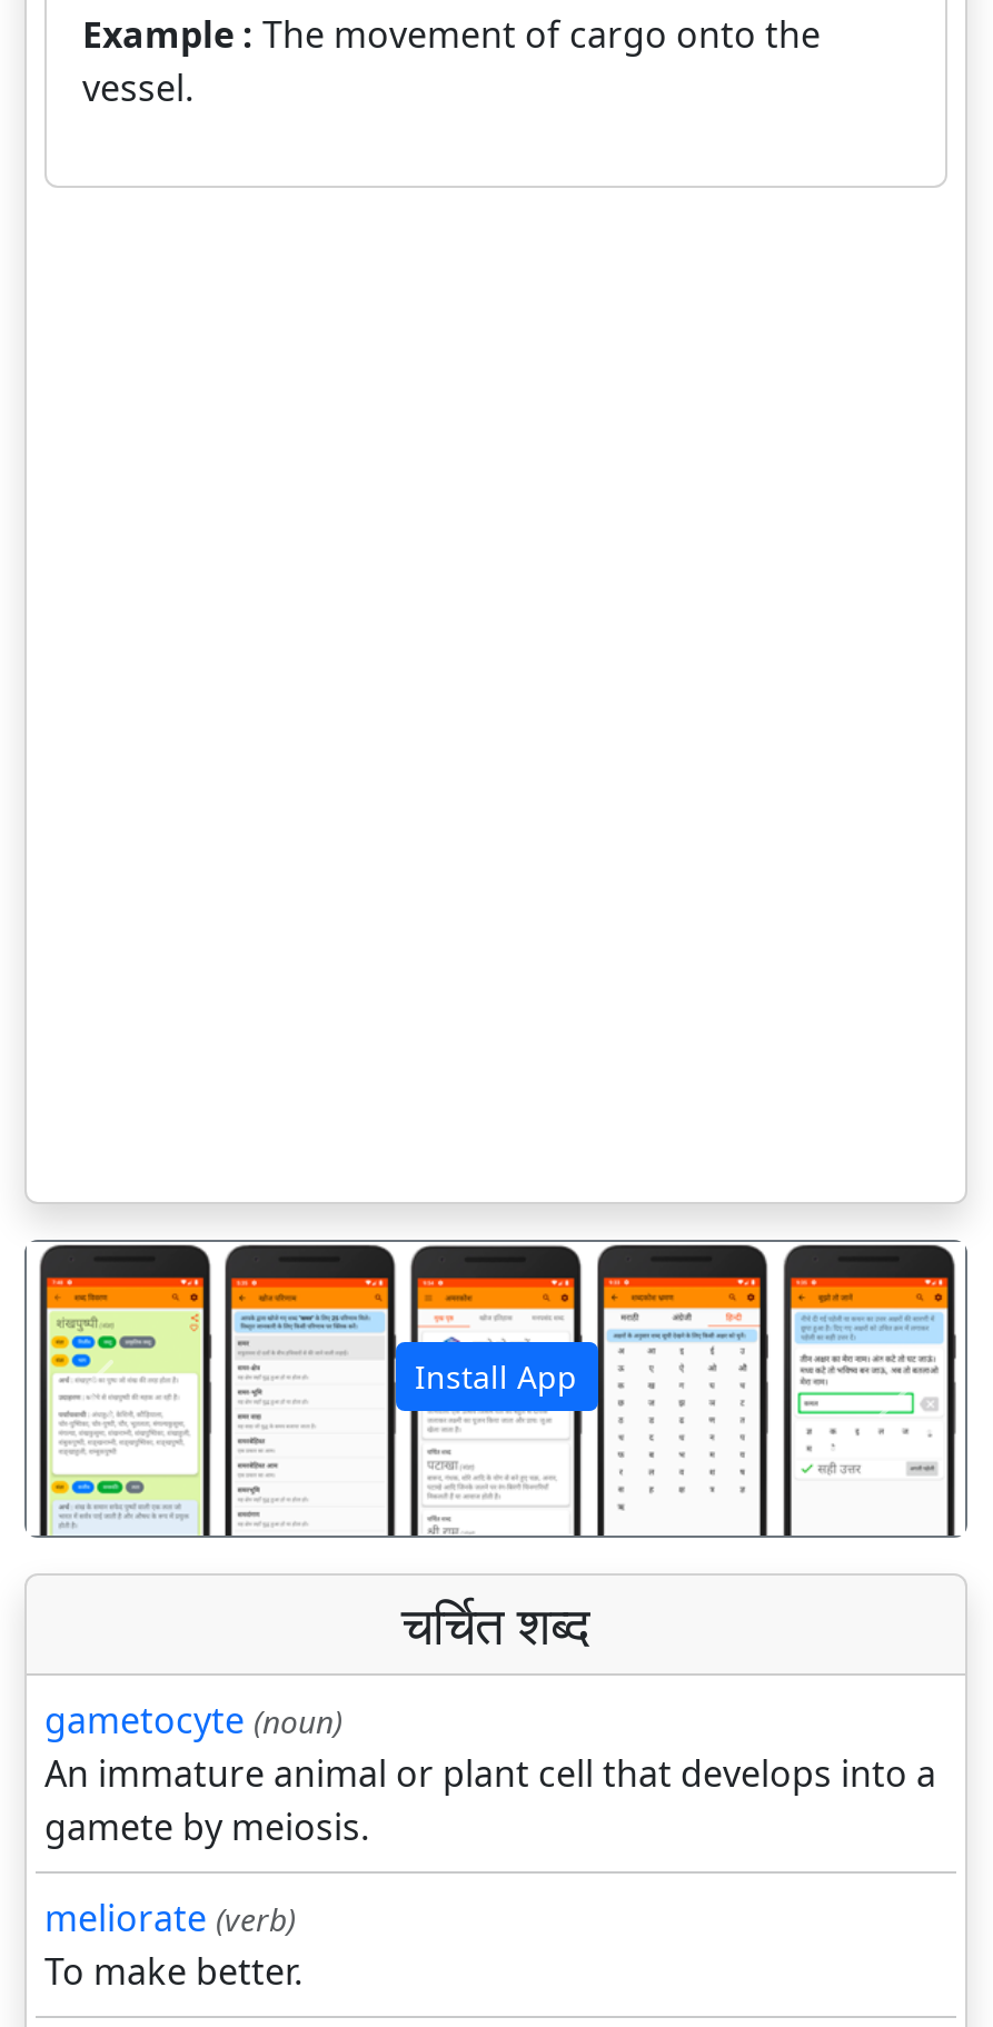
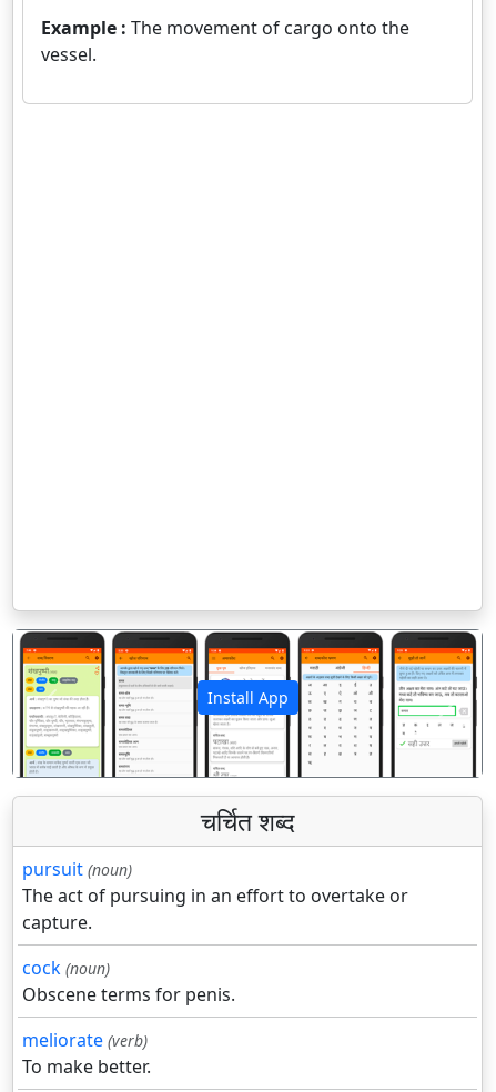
- gametocyte (noun)
- An immature animal or plant cell that develops into a
- gamete by meiosis.
+ pursuit (noun)
+ The act of pursuing in an effort to overtake or
+ capture.
+ cock (noun)
+ Obscene terms for penis.
